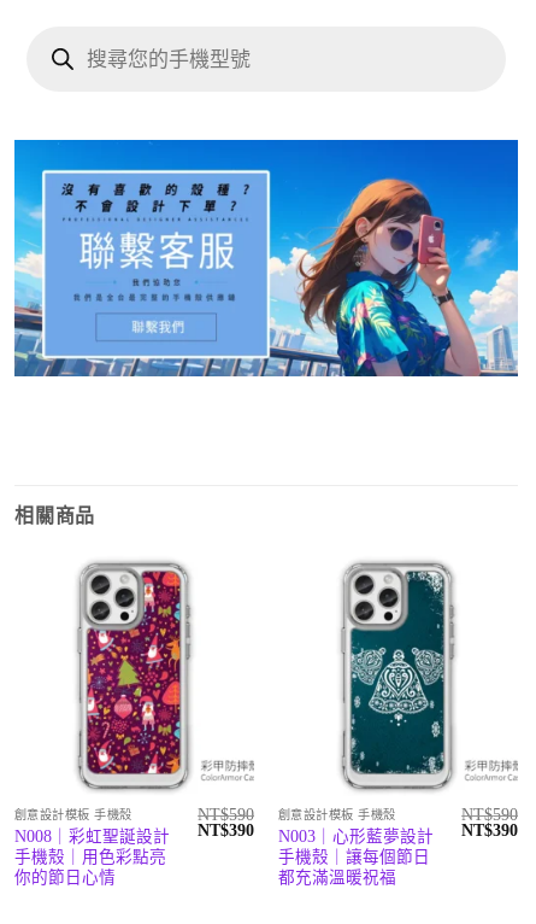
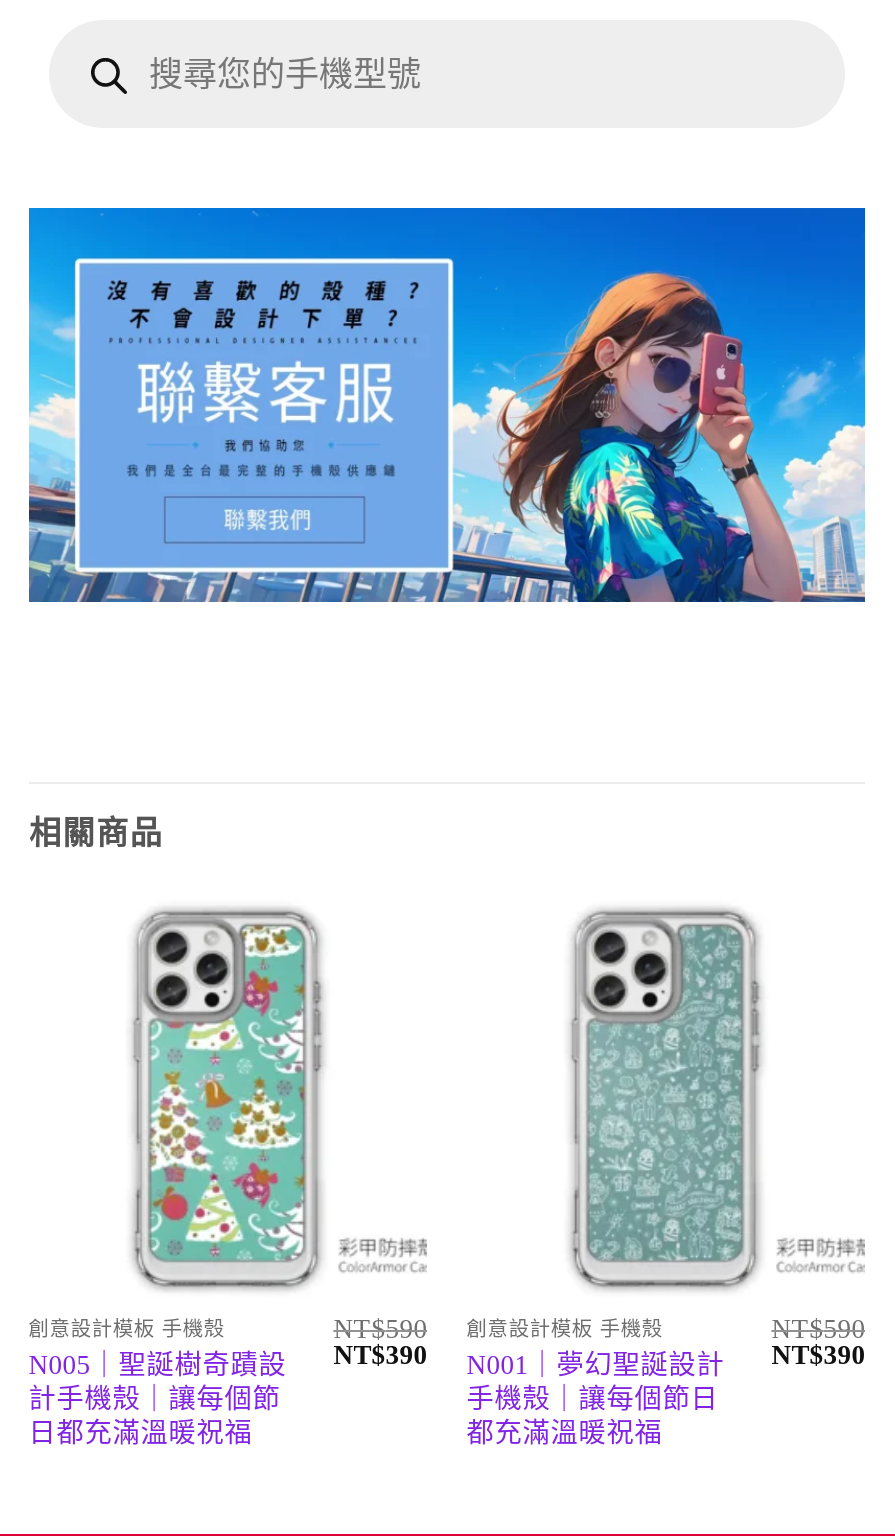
- [image]
+ [image]

- [image]
+ [image]

- N008｜彩虹聖誕設計
- 手機殼｜用色彩點亮
- 你的節日心情
+ N005｜聖誕樹奇蹟設
+ 計手機殼｜讓每個節
+ 日都充滿溫暖祝福

- N003｜心形藍夢設計
+ N001｜夢幻聖誕設計
